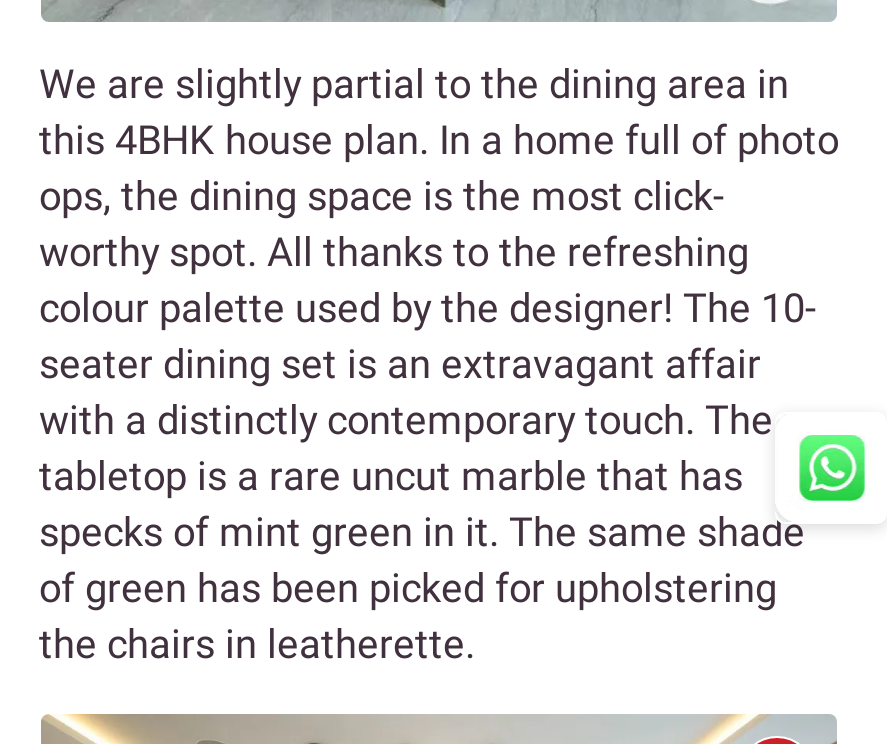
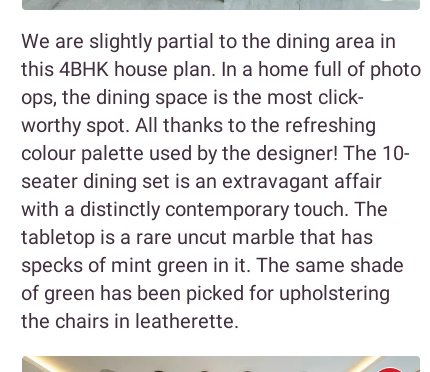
- [image]
